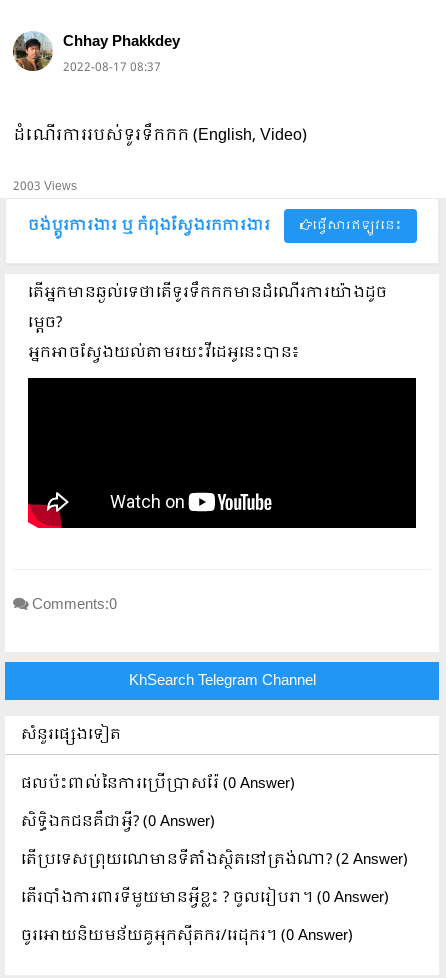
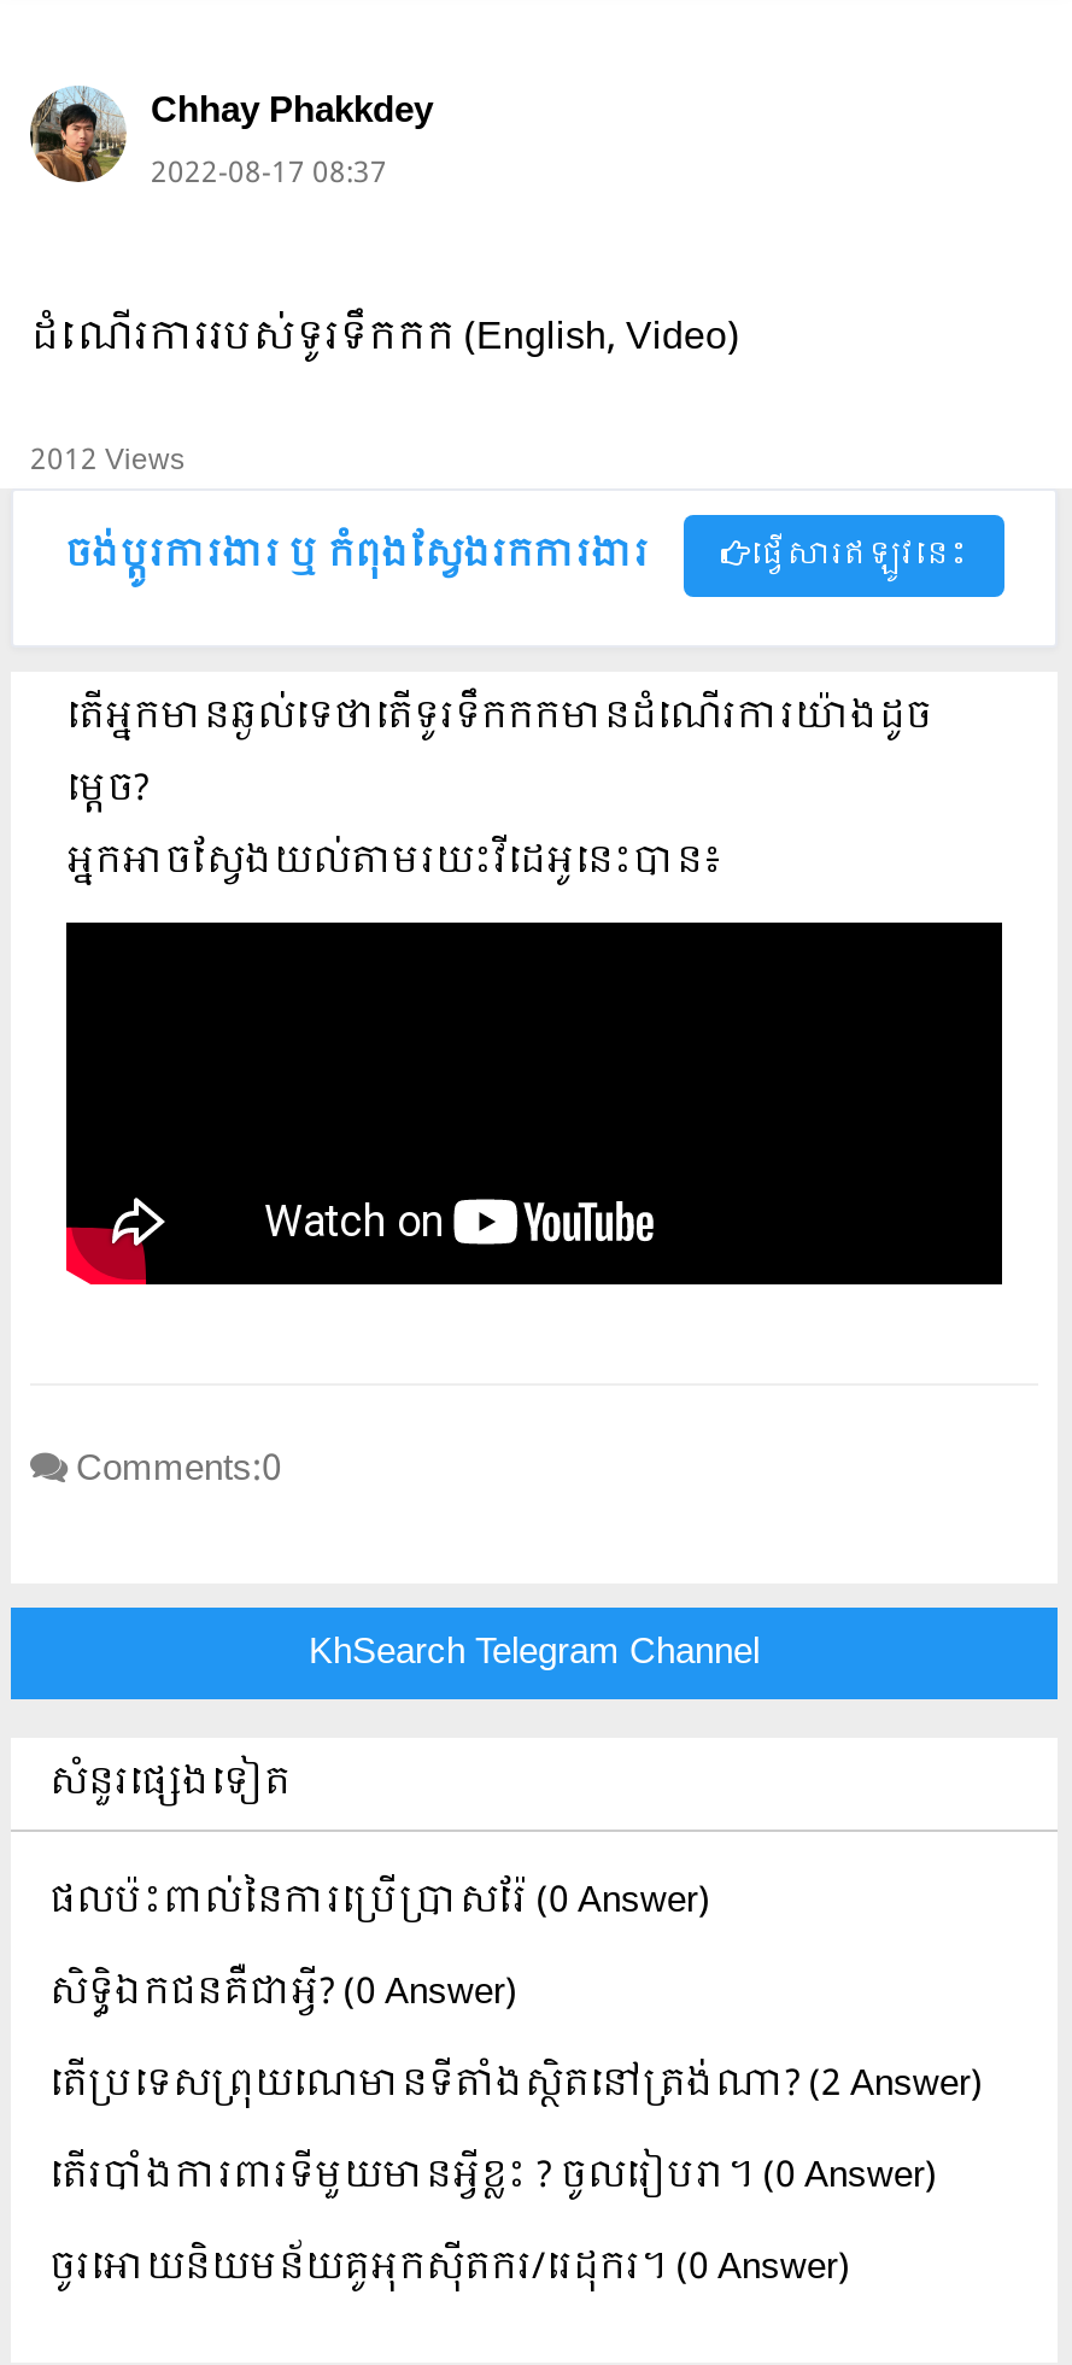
- 2003 Views
+ 2012 Views
